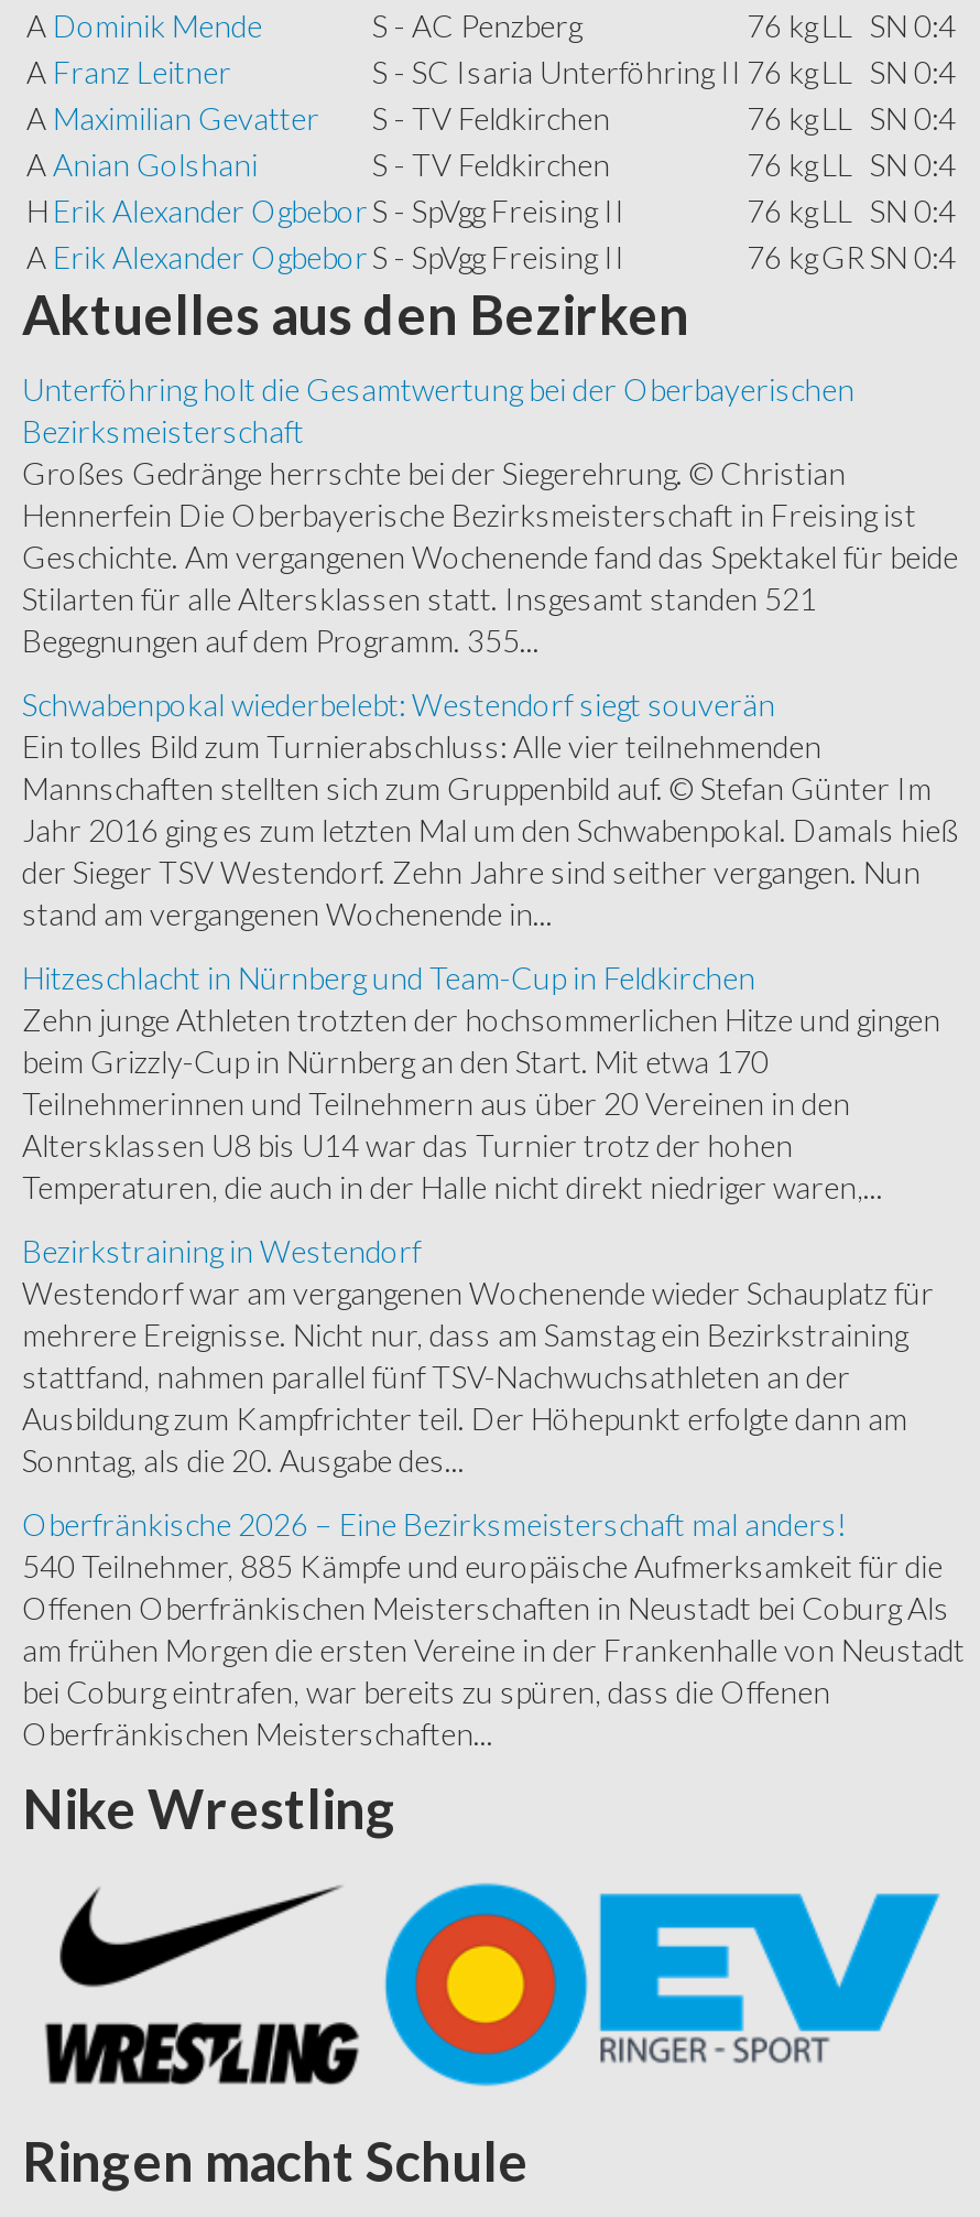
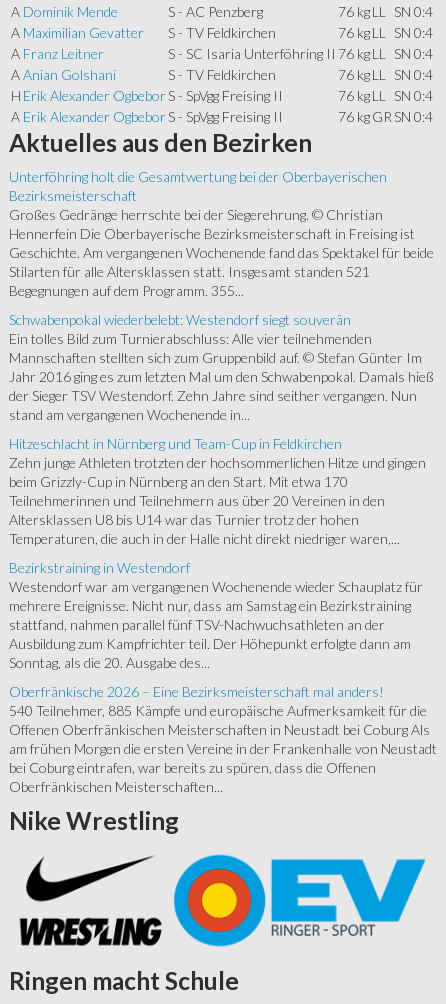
moved down: A Franz Leitner | S - SC Isaria Unterföhring II 76 kg LL SN 0:4

moved up: A Maximilian Gevatter | S - TV Feldkirchen | 76 kg LL SN 0:4
